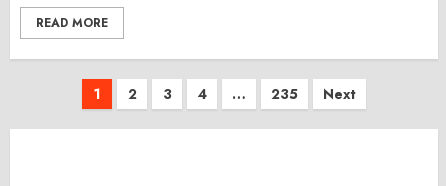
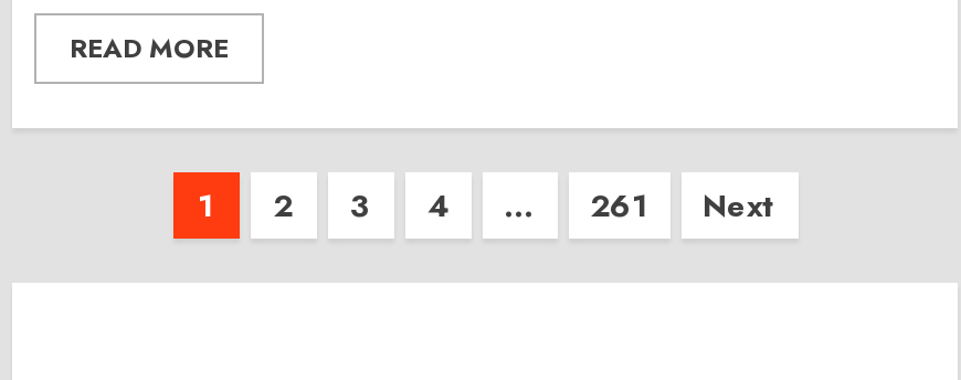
- 235
+ 261
